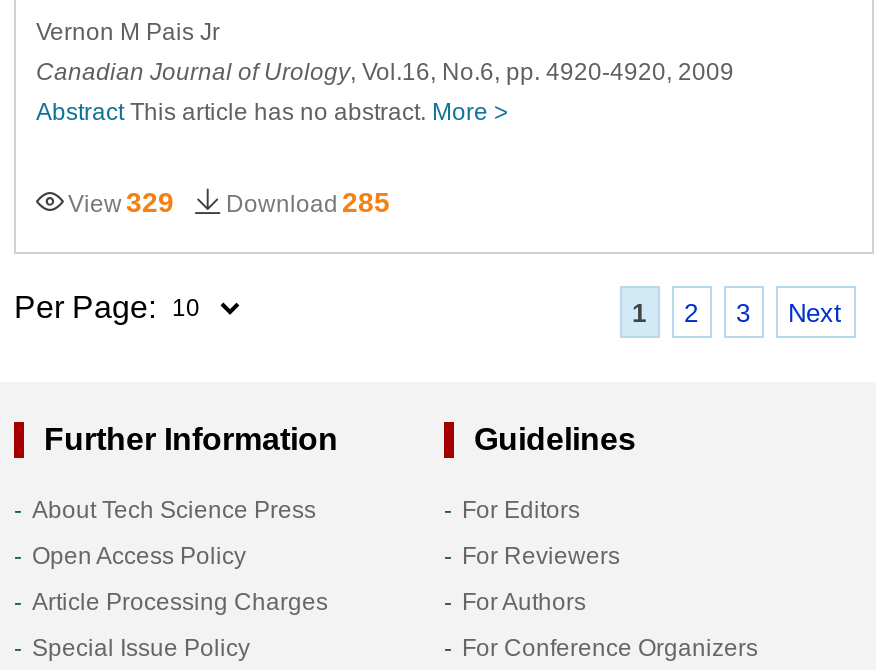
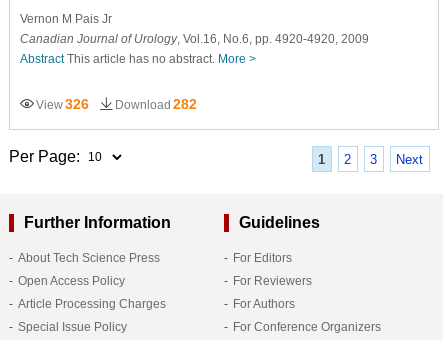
- View 329
+ View 326

- Download 285
+ Download 282
